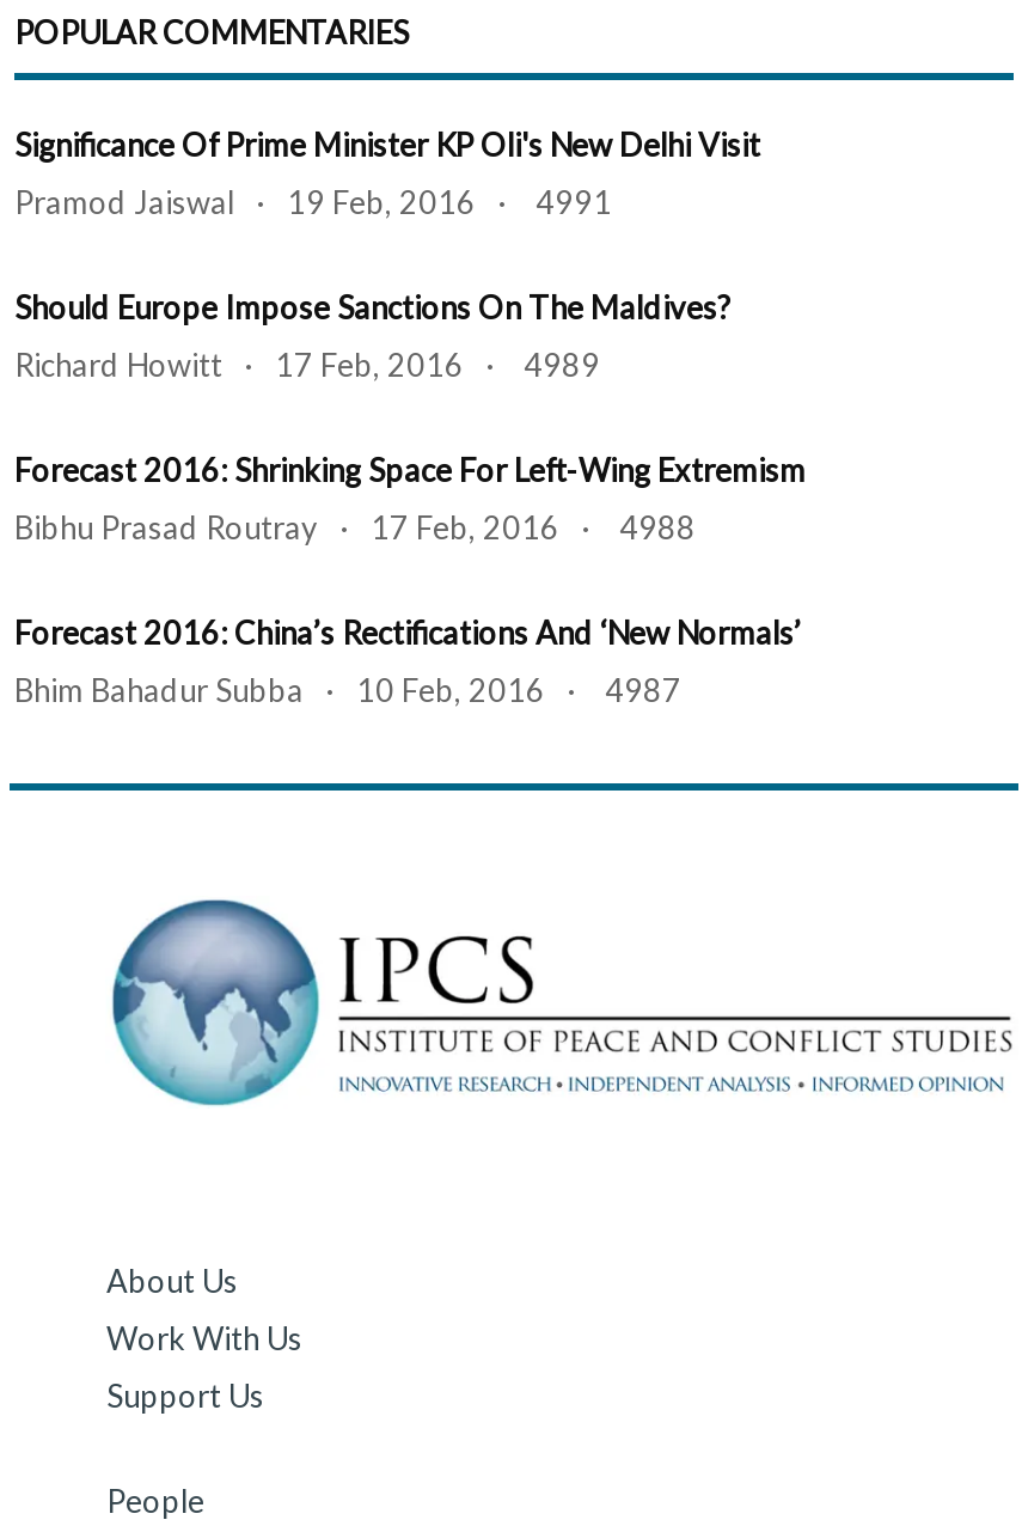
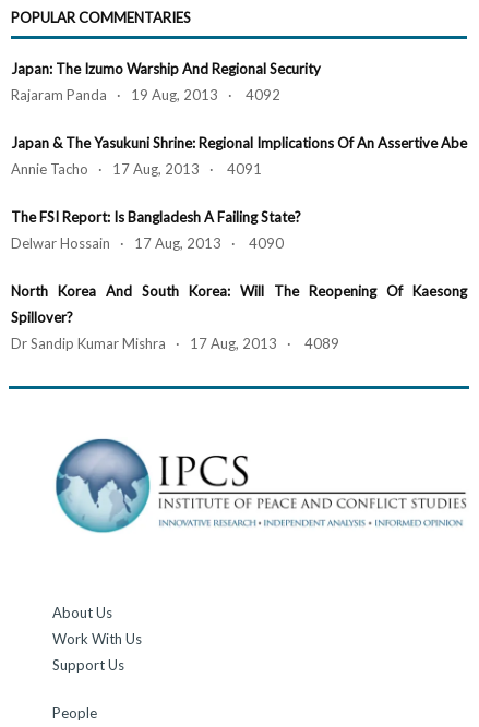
- Significance Of Prime Minister KP Oli's New Delhi Visit
- Pramod Jaiswal · 19 Feb, 2016 · 4991
- Should Europe Impose Sanctions On The Maldives?
- Richard Howitt · 17 Feb, 2016 · 4989
- Forecast 2016: Shrinking Space For Left-Wing Extremism
- Bibhu Prasad Routray · 17 Feb, 2016 · 4988
- Forecast 2016: China’s Rectifications And ‘New Normals’
- Bhim Bahadur Subba · 10 Feb, 2016 · 4987
+ Japan: The Izumo Warship And Regional Security
+ Rajaram Panda · 19 Aug, 2013 · 4092
+ Japan & The Yasukuni Shrine: Regional Implications Of An Assertive Abe
+ Annie Tacho · 17 Aug, 2013 · 4091
+ The FSI Report: Is Bangladesh A Failing State?
+ Delwar Hossain · 17 Aug, 2013 · 4090
+ North Korea And South Korea: Will The Reopening Of Kaesong
+ Spillover?
+ Dr Sandip Kumar Mishra · 17 Aug, 2013 · 4089
